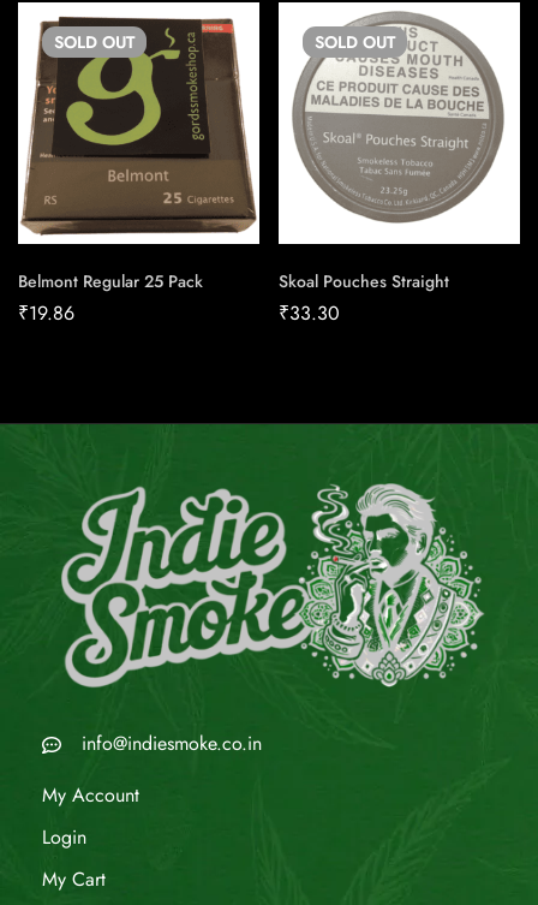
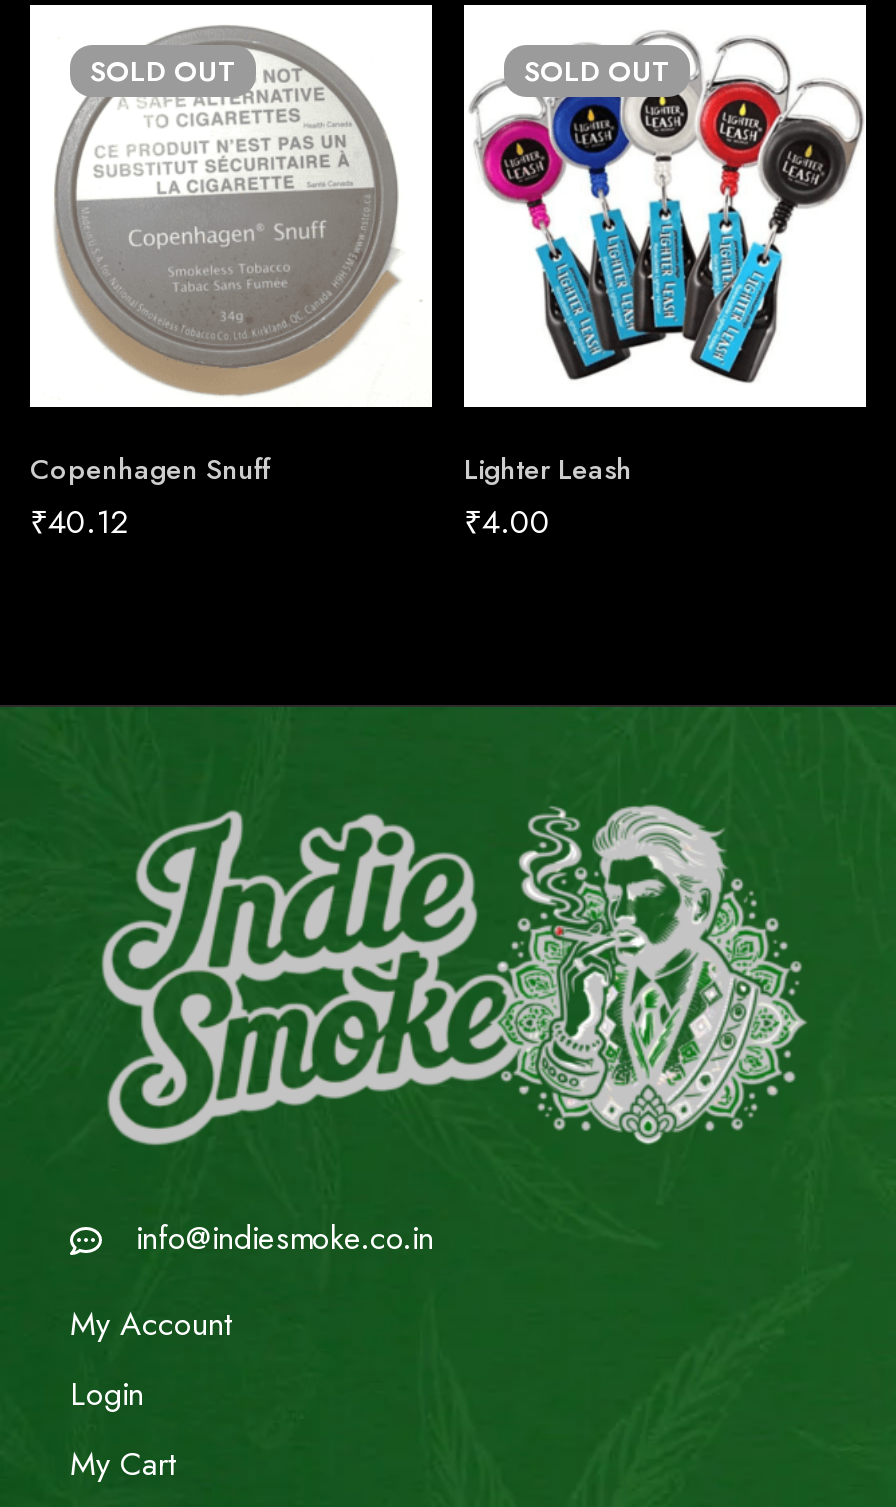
- [image]
- Belmont Regular 25 Pack
- ₹19.86
+ [image]
+ Copenhagen Snuff
+ ₹40.12

- [image]
- Skoal Pouches Straight
- ₹33.30
+ [image]
+ Lighter Leash
+ ₹4.00
